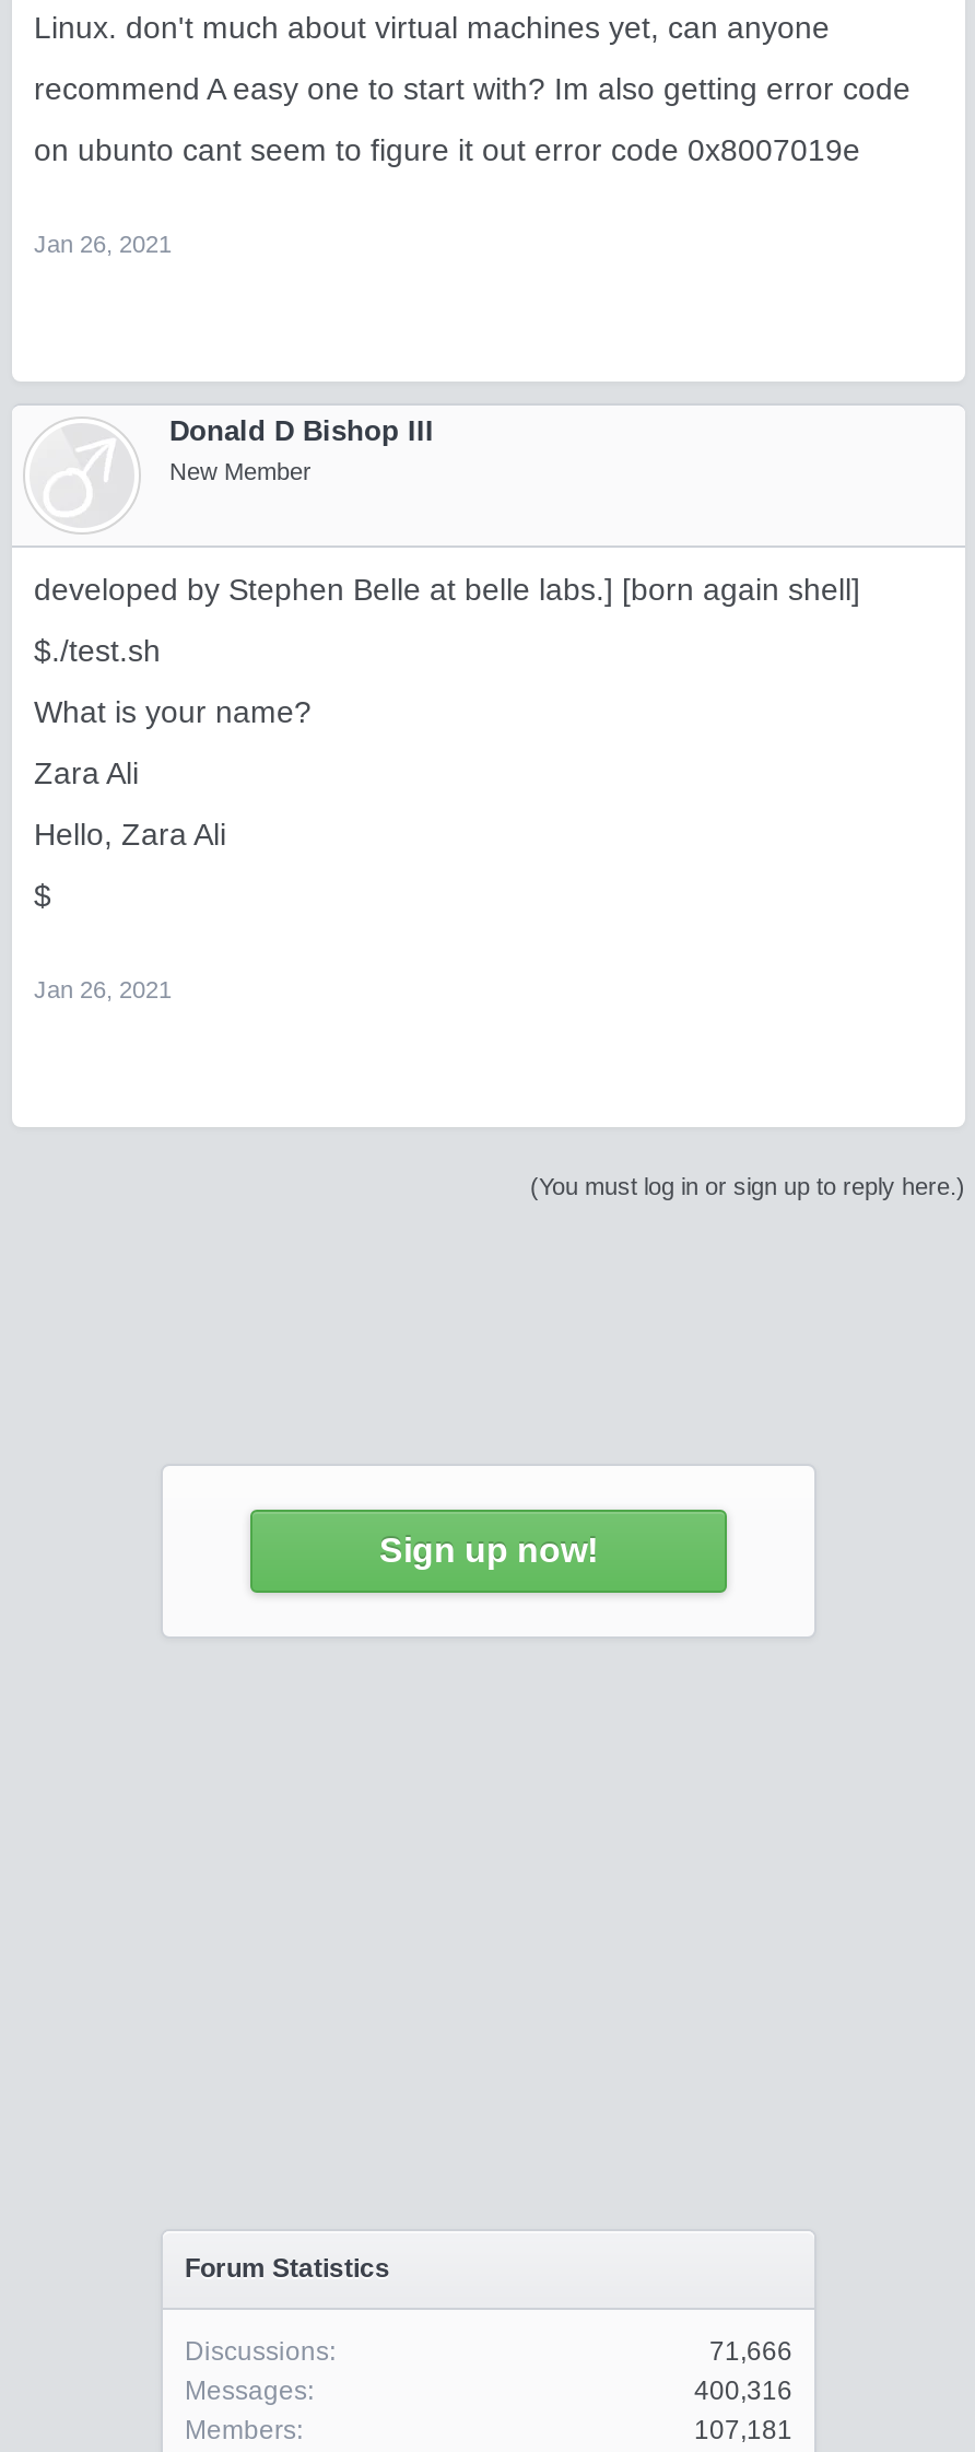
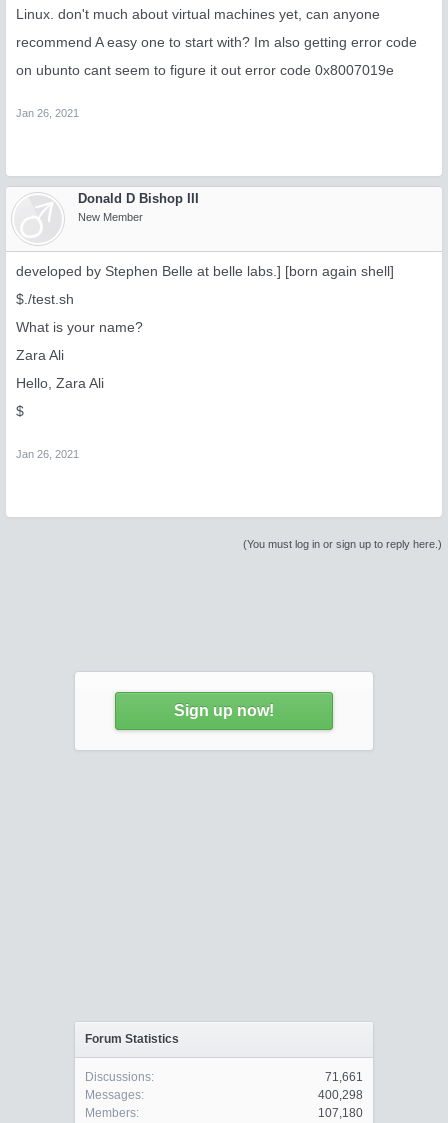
- 71,666
+ 71,661

- 400,316
+ 400,298

- 107,181
+ 107,180
